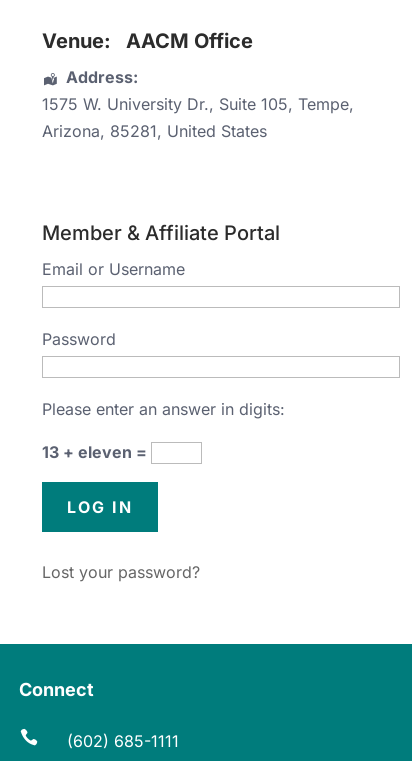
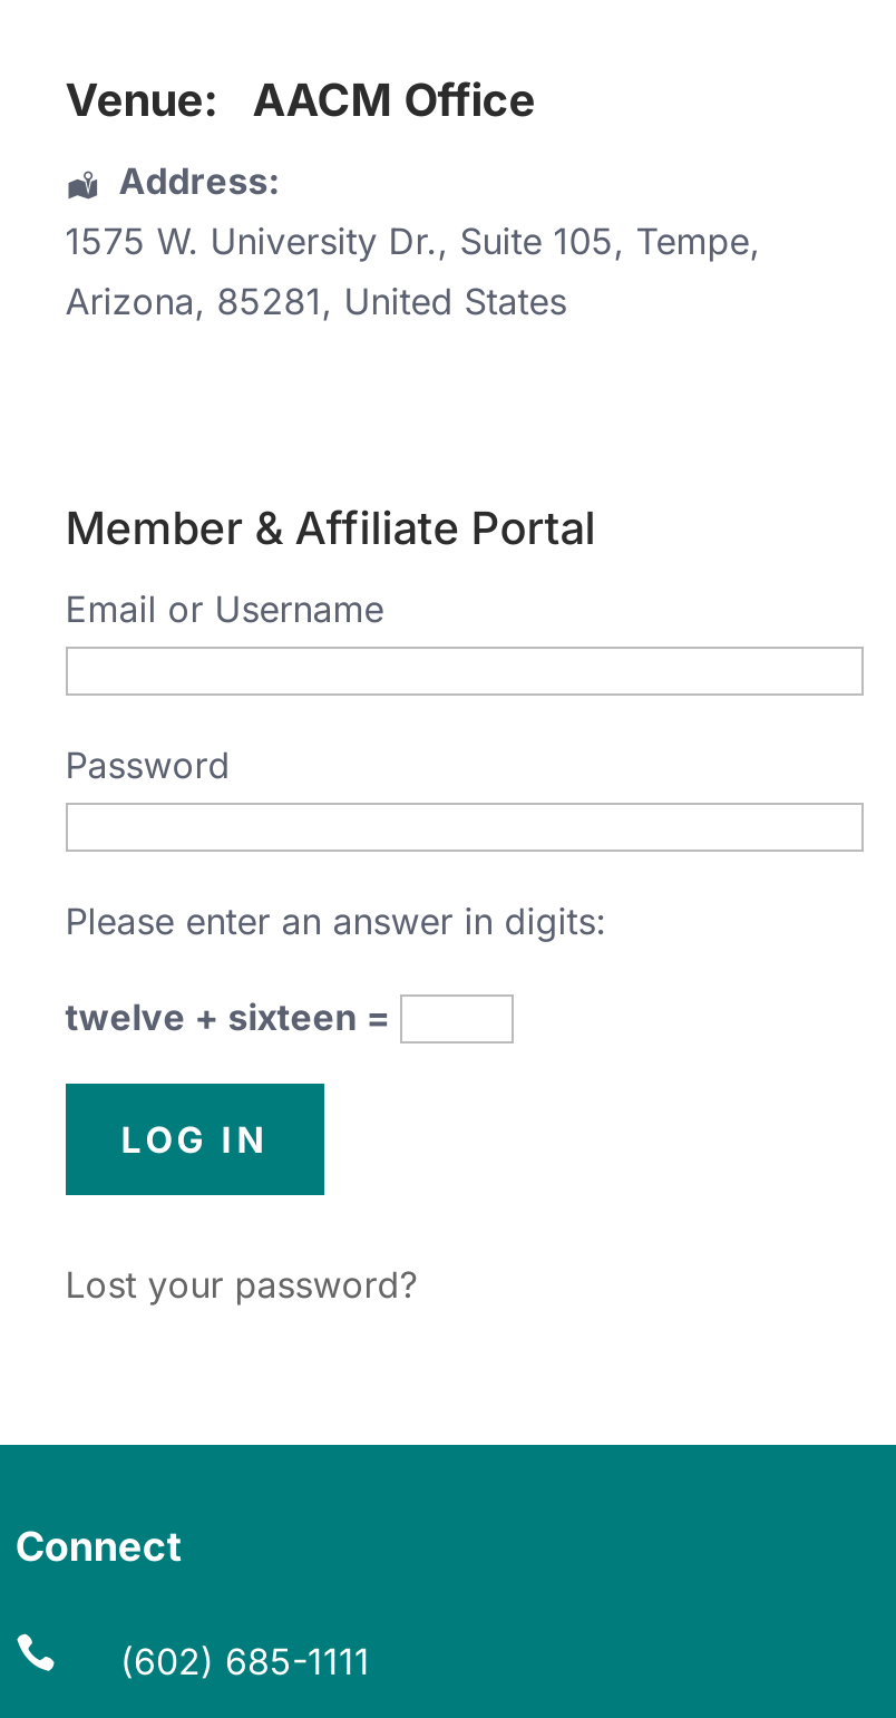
- 13 + eleven =
+ twelve + sixteen =
